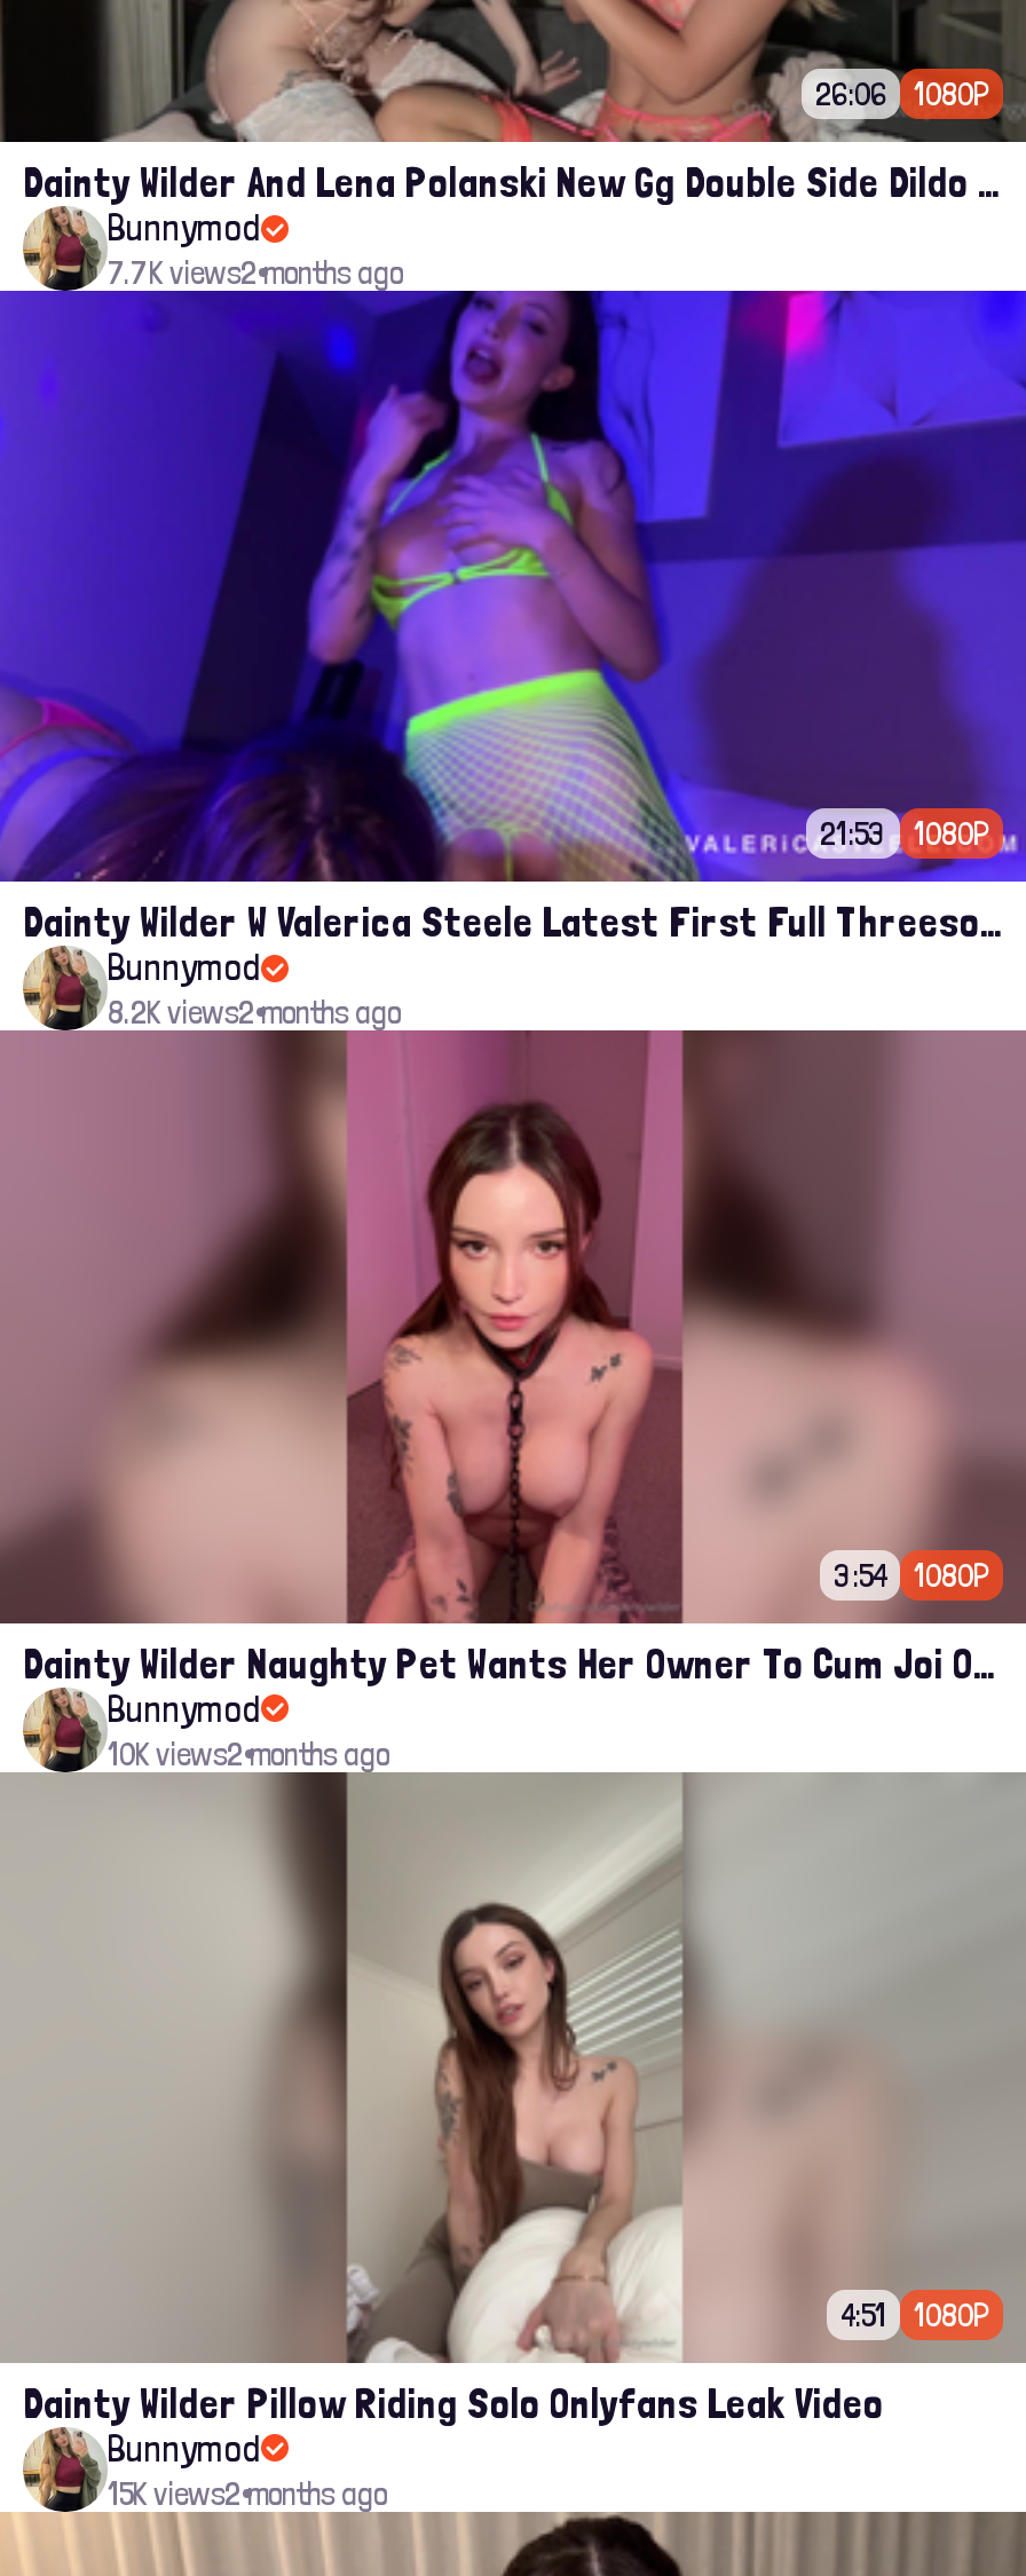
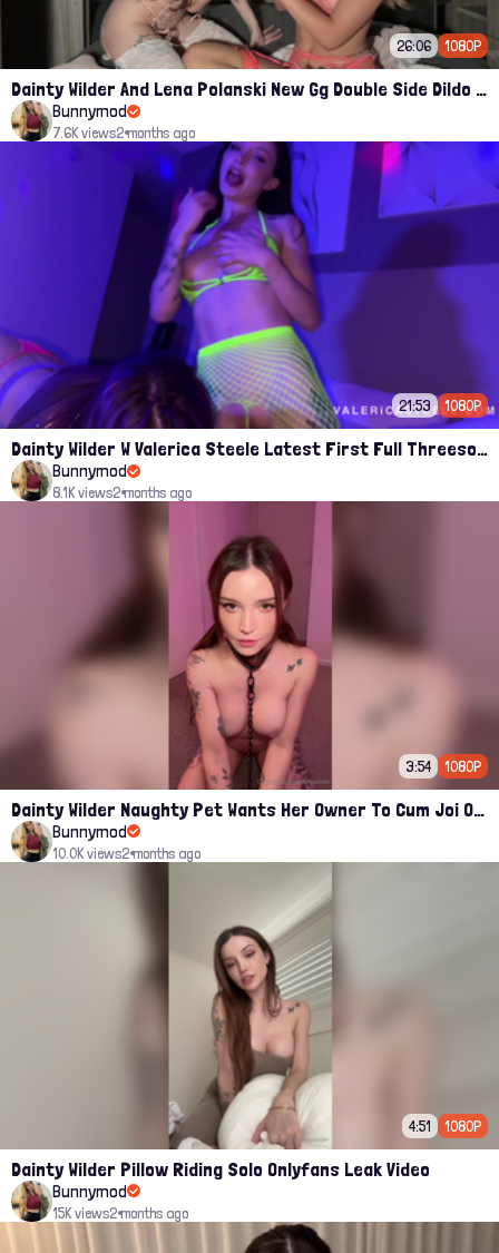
- 7.7K views2 months ago
+ 7.6K views2 months ago

- 8.2K views2 months ago
+ 8.1K views2 months ago

- 10K views2 months ago
+ 10.0K views2 months ago
